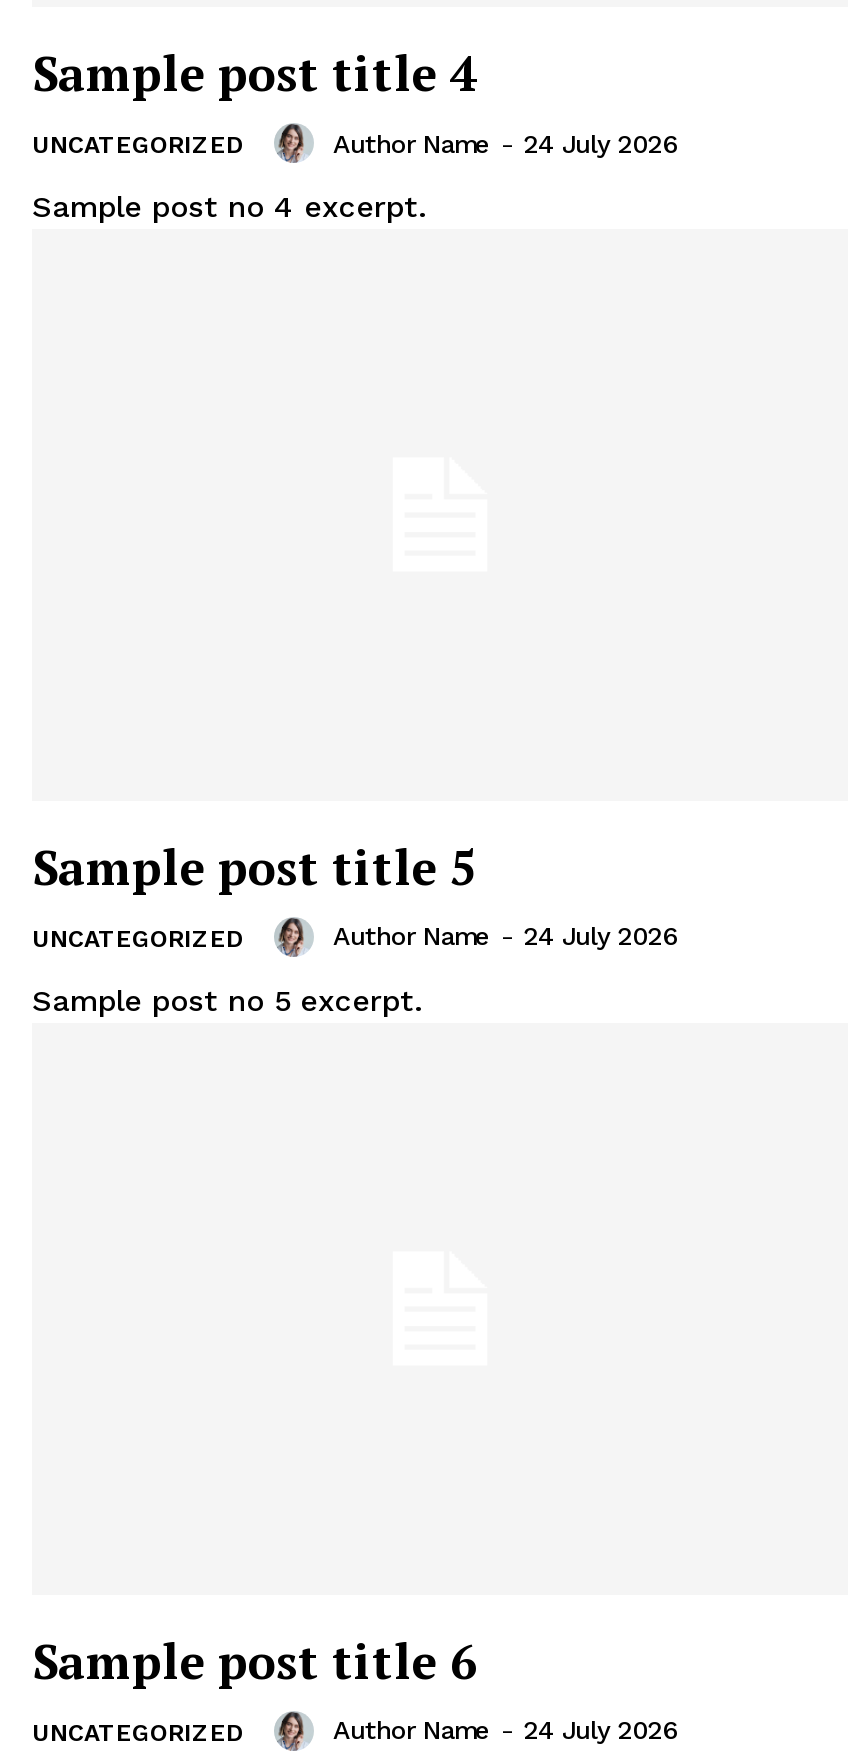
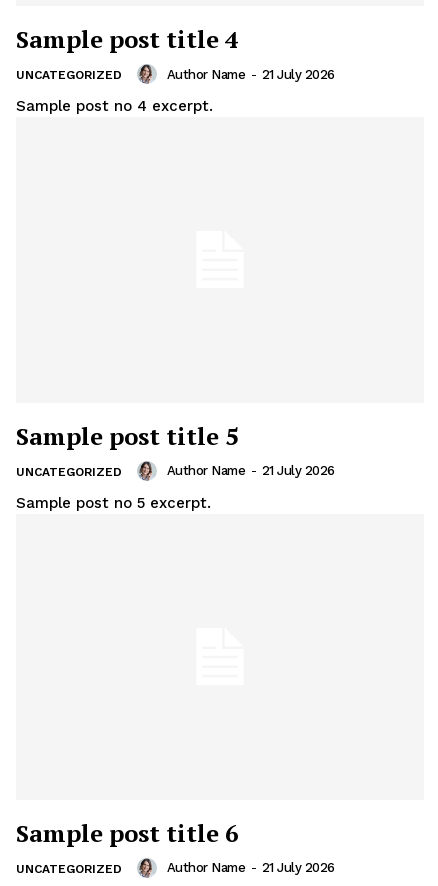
- Author Name - 24 July 2026
+ Author Name - 21 July 2026

- Author Name - 24 July 2026
+ Author Name - 21 July 2026

- Author Name - 24 July 2026
+ Author Name - 21 July 2026
